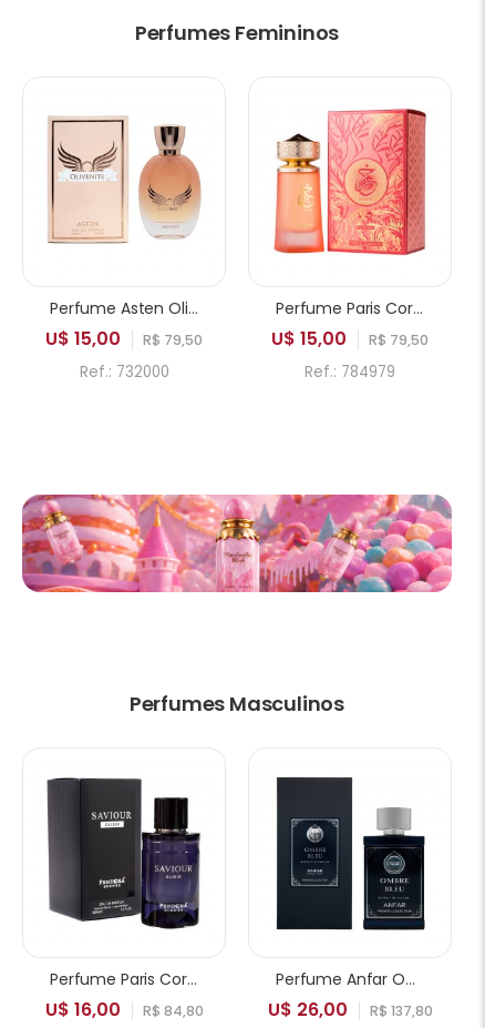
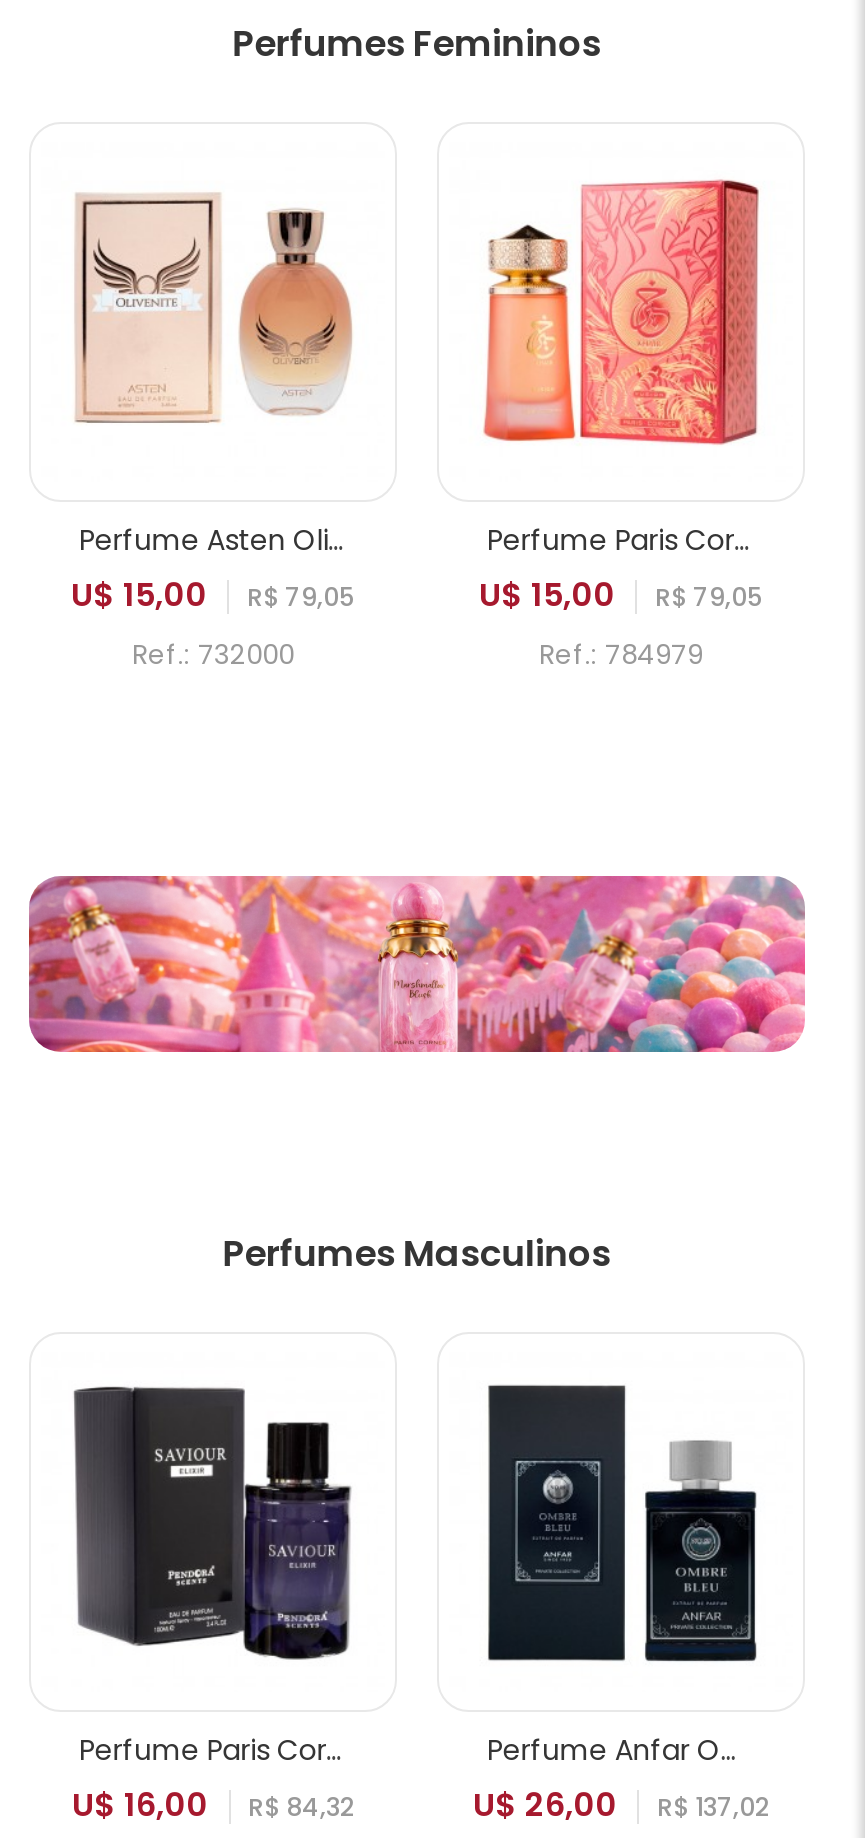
- U$ 15,00 R$ 79,50
+ U$ 15,00 R$ 79,05

- U$ 15,00 R$ 79,50
+ U$ 15,00 R$ 79,05

- U$ 16,00 R$ 84,80
+ U$ 16,00 R$ 84,32

- U$ 26,00 R$ 137,80
+ U$ 26,00 R$ 137,02
